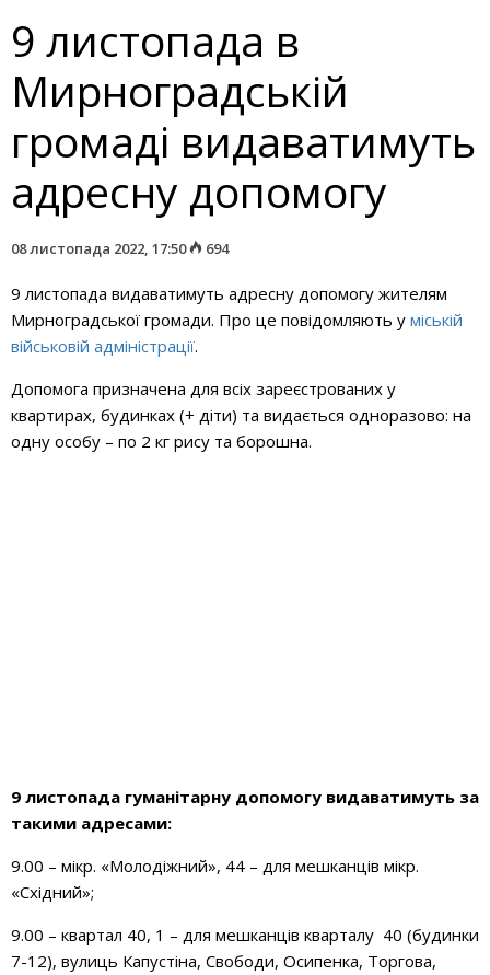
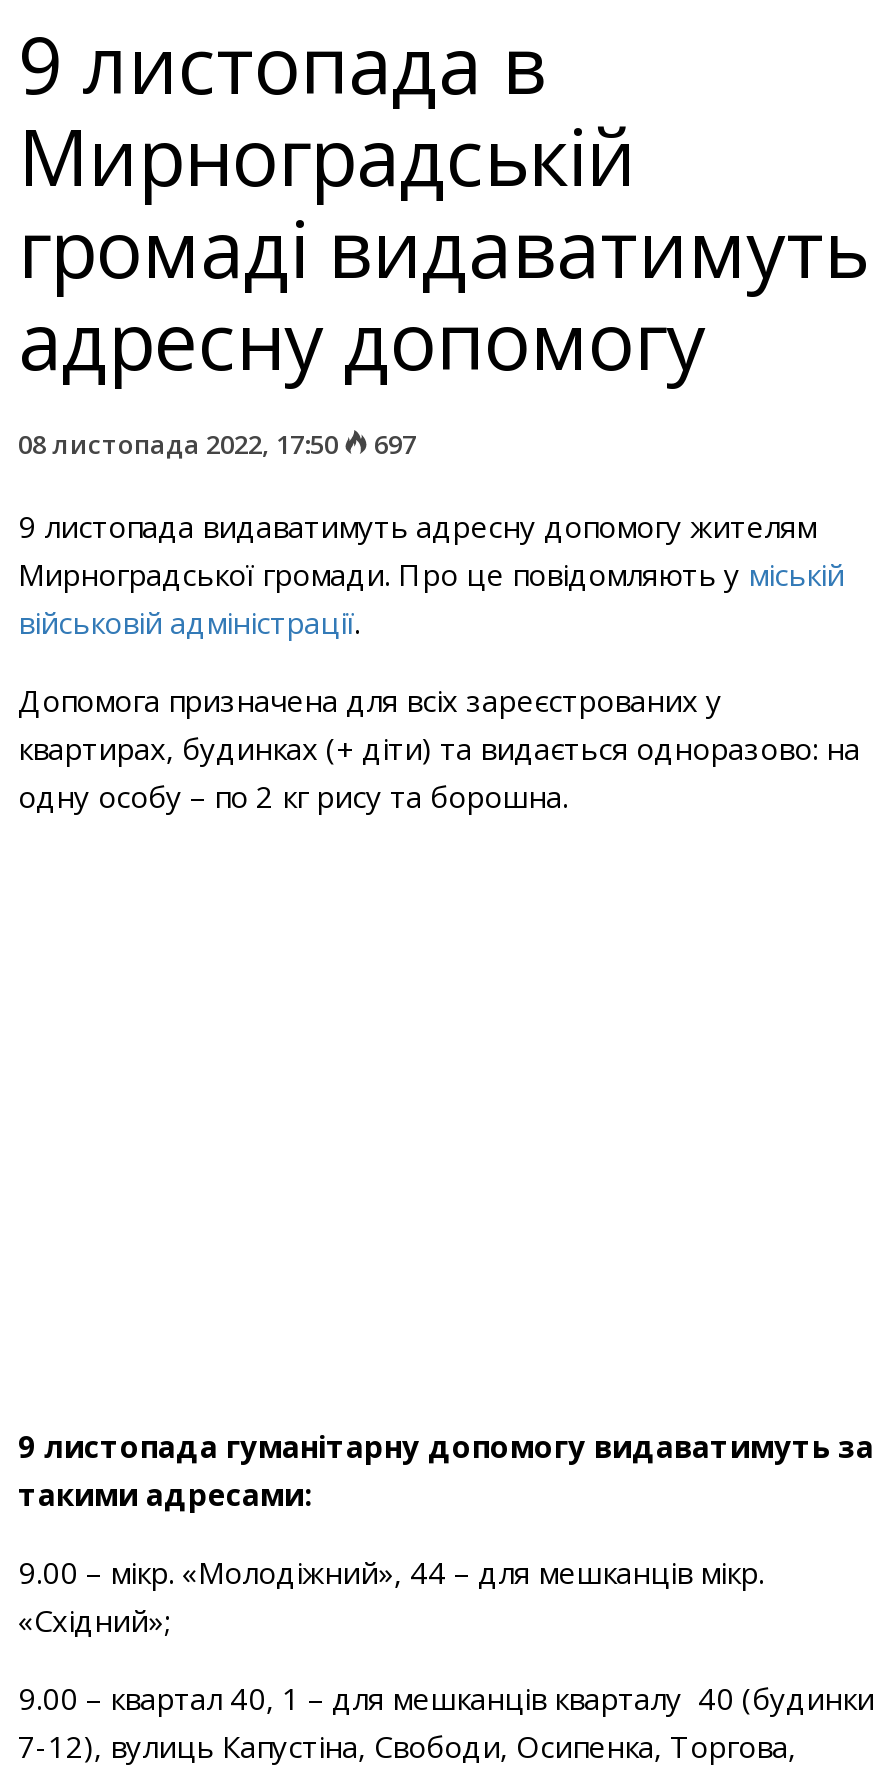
- 08 листопада 2022, 17:50 694
+ 08 листопада 2022, 17:50 697
